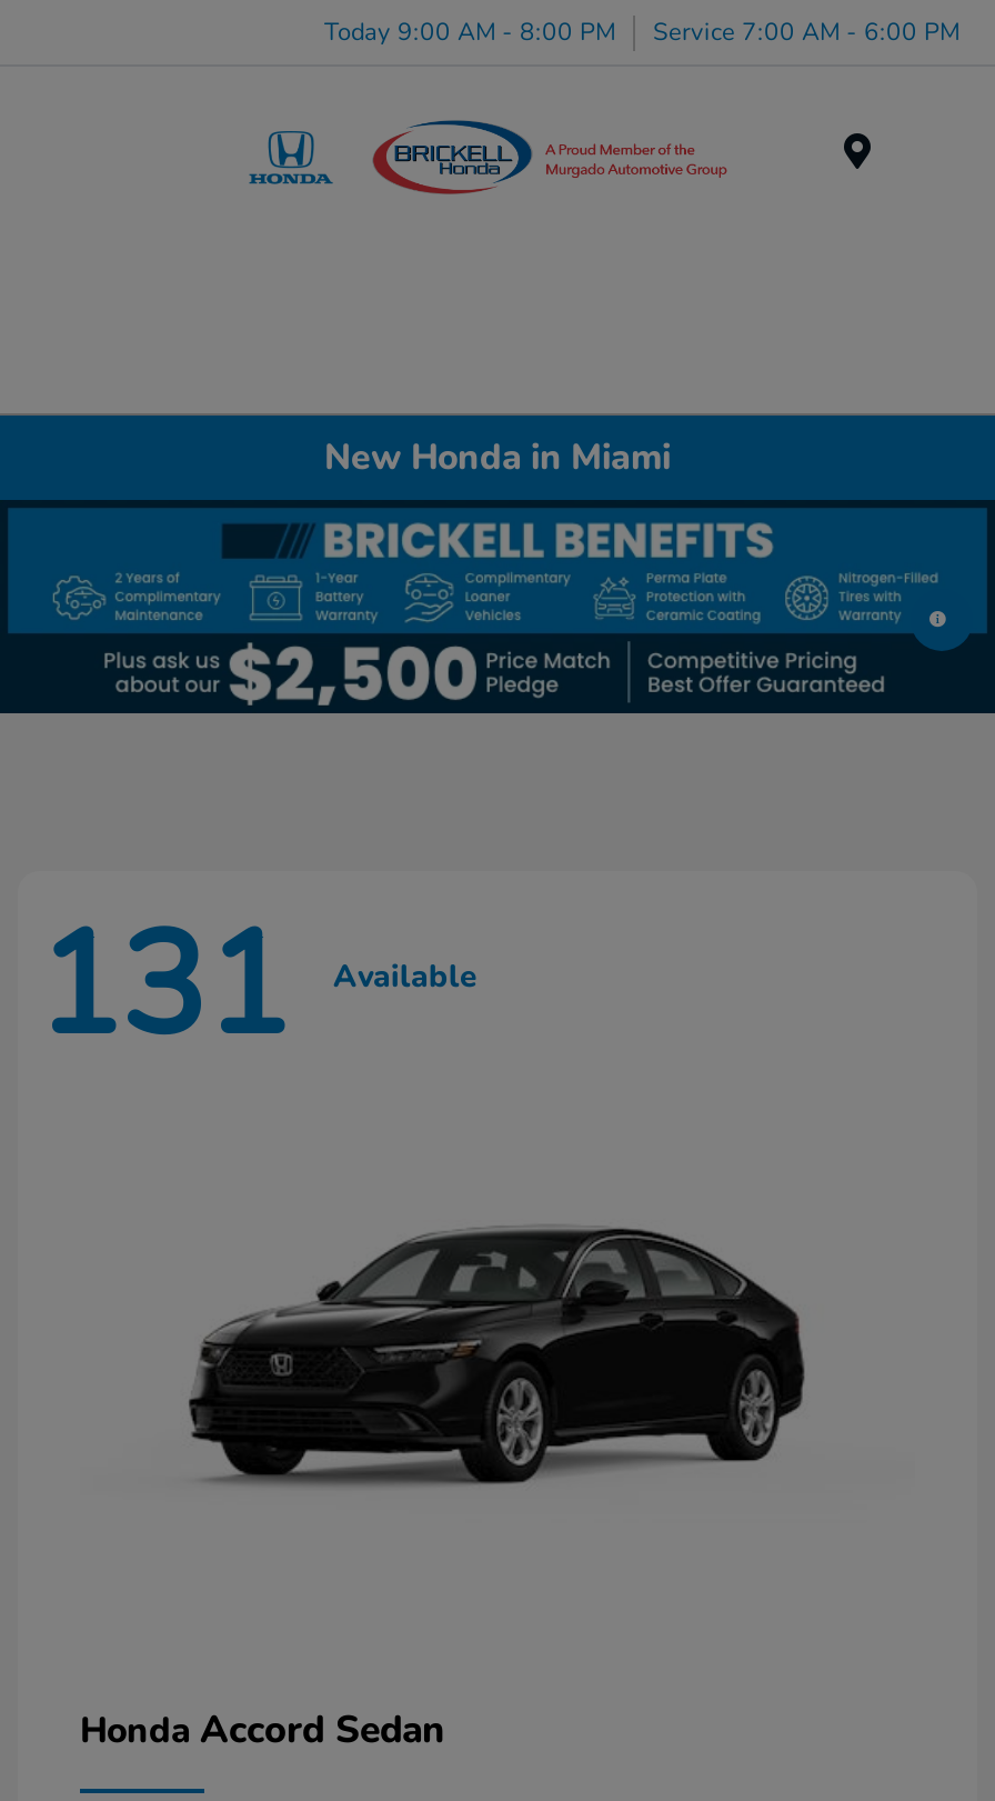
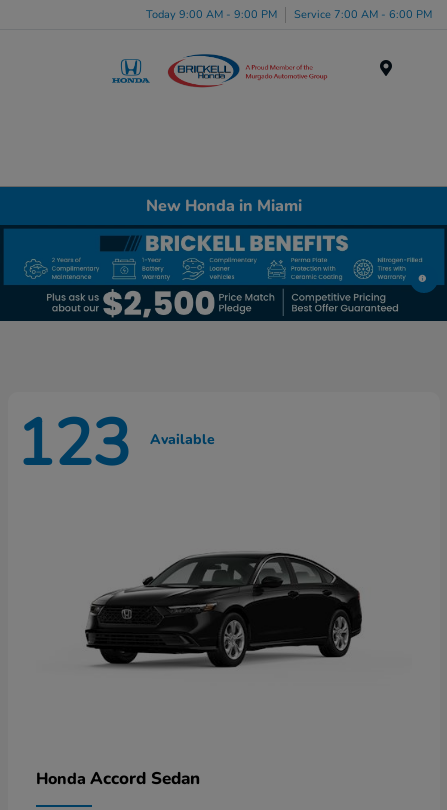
- Today 9:00 AM - 8:00 PM Service 7:00 AM - 6:00 PM
+ Today 9:00 AM - 9:00 PM Service 7:00 AM - 6:00 PM

- 131 Available
+ 123 Available
